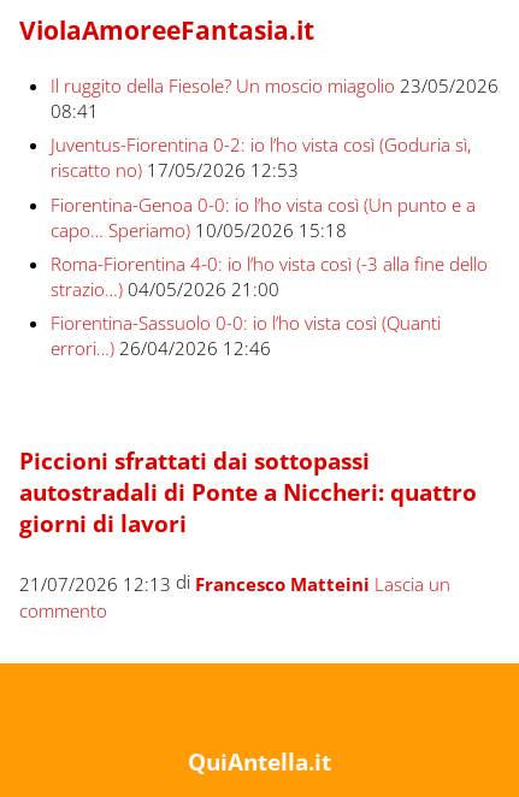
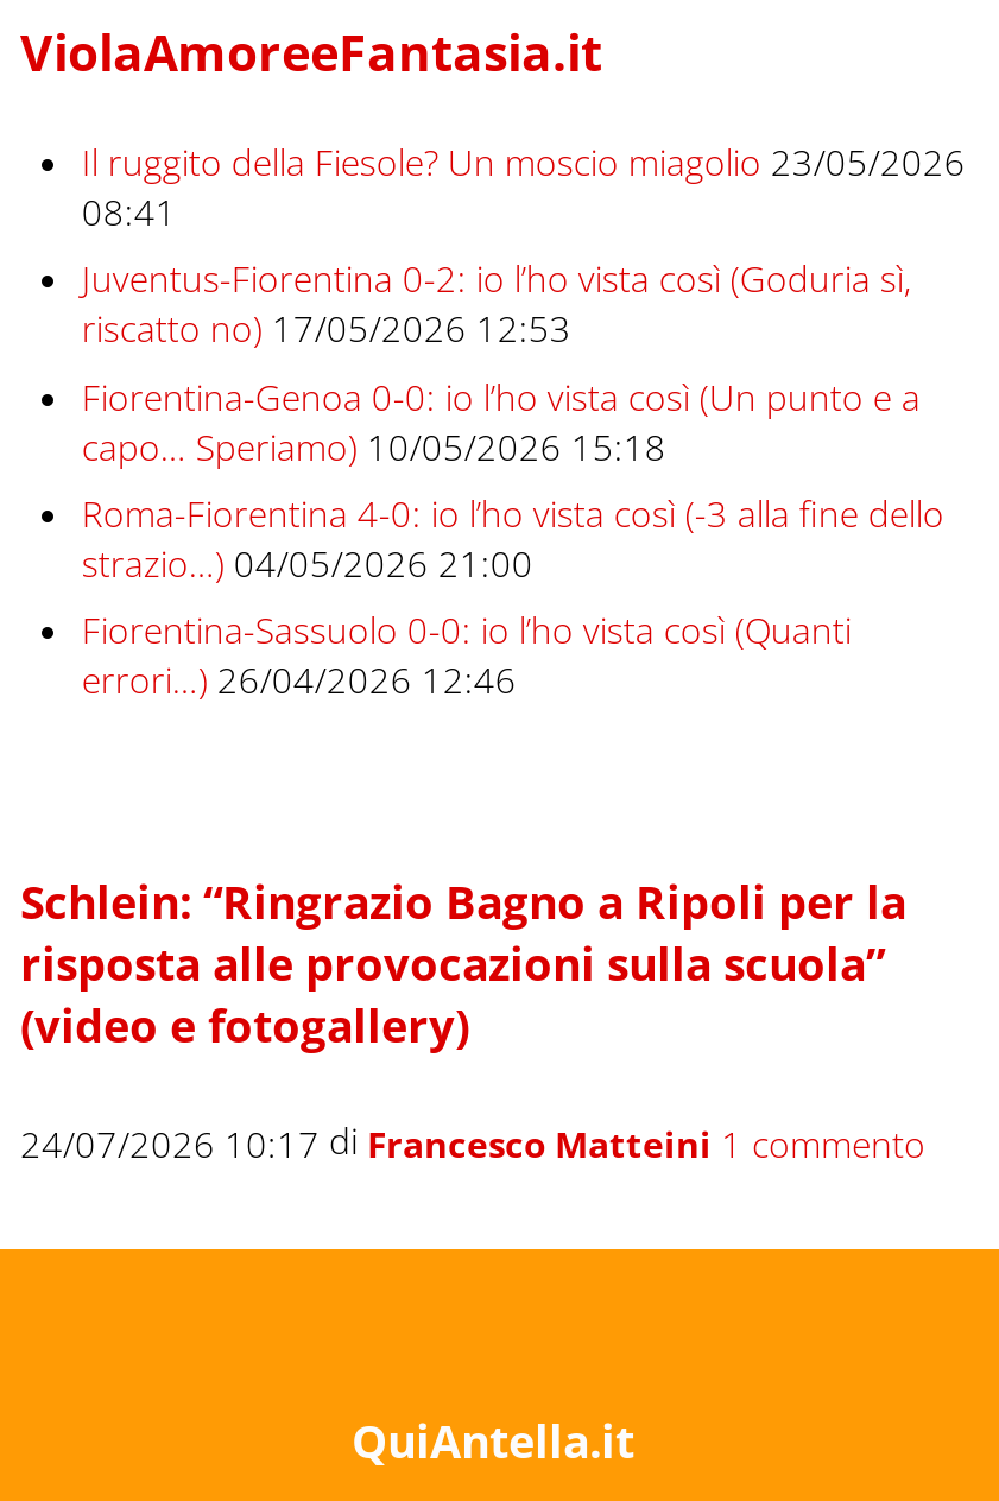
- Piccioni sfrattati dai sottopassi
- autostradali di Ponte a Niccheri: quattro
- giorni di lavori
+ Schlein: “Ringrazio Bagno a Ripoli per la
+ risposta alle provocazioni sulla scuola”
+ (video e fotogallery)

- 21/07/2026 12:13 di Francesco Matteini Lascia un
- commento
+ 24/07/2026 10:17 di Francesco Matteini 1 commento
